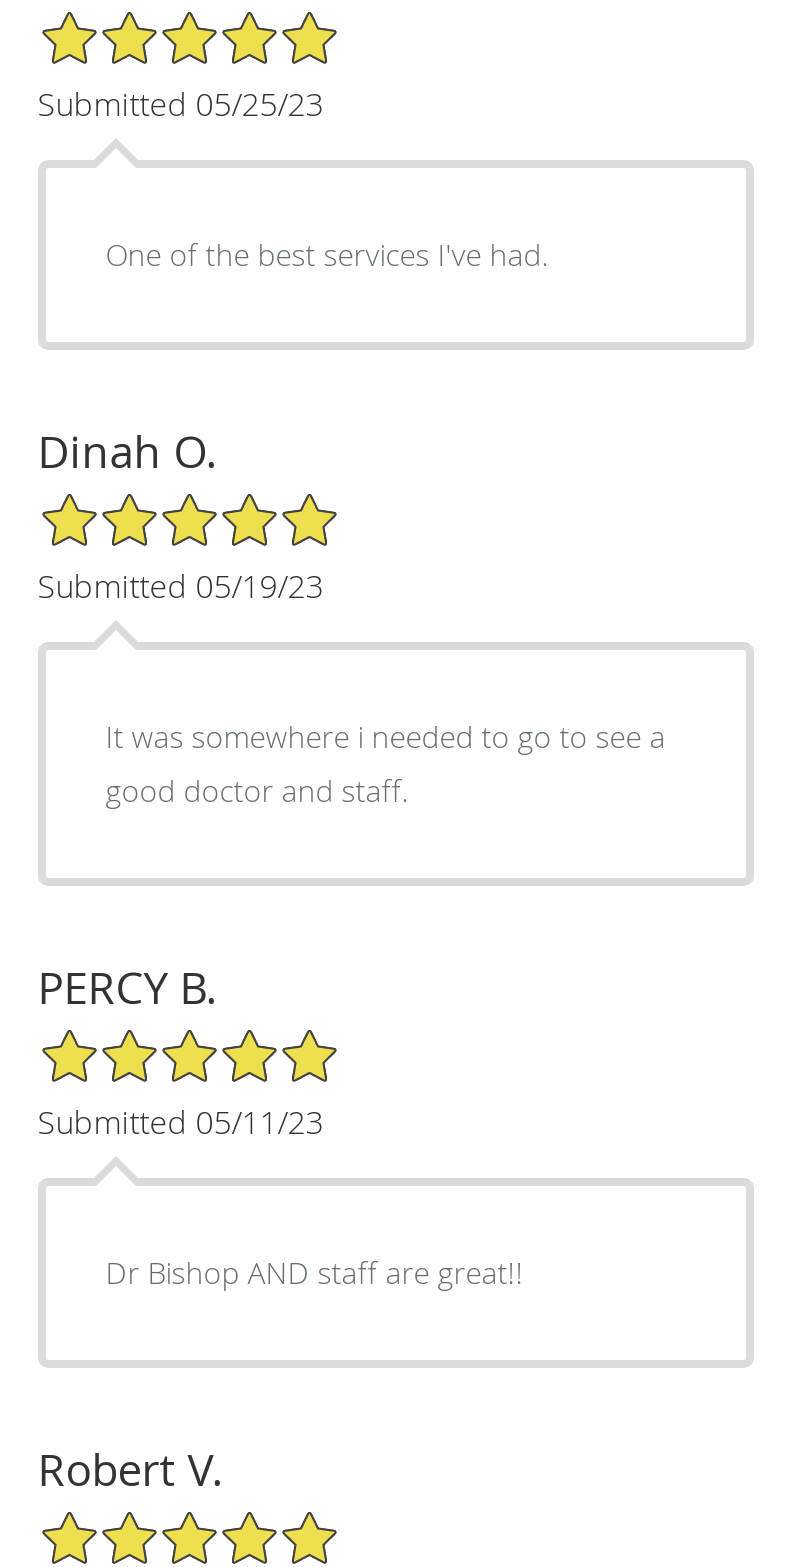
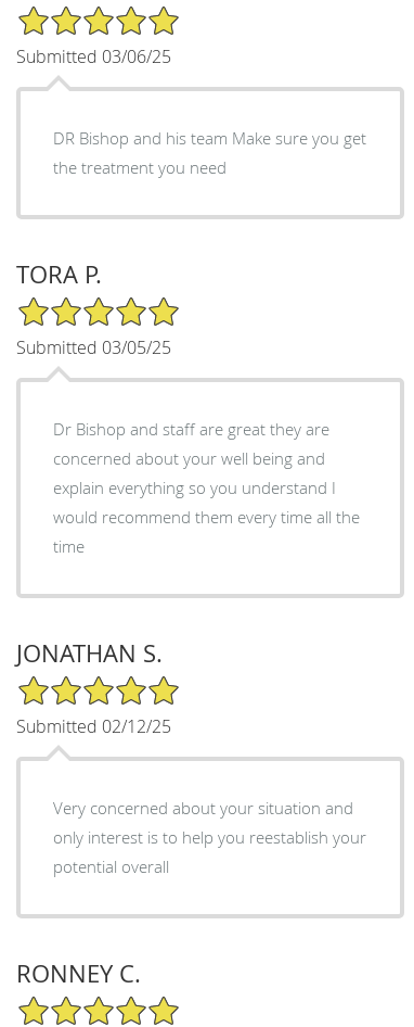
- Submitted 05/25/23
+ Submitted 03/06/25

- One of the best services I've had.
+ DR Bishop and his team Make sure you get
+ the treatment you need

- Dinah O.
+ TORA P.

- Submitted 05/19/23
+ Submitted 03/05/25

- It was somewhere i needed to go to see a
- good doctor and staff.
+ Dr Bishop and staff are great they are
+ concerned about your well being and
+ explain everything so you understand I
+ would recommend them every time all the
+ time

- PERCY B.
+ JONATHAN S.

- Submitted 05/11/23
+ Submitted 02/12/25

- Dr Bishop AND staff are great!!
+ Very concerned about your situation and
+ only interest is to help you reestablish your
+ potential overall

- Robert V.
+ RONNEY C.
